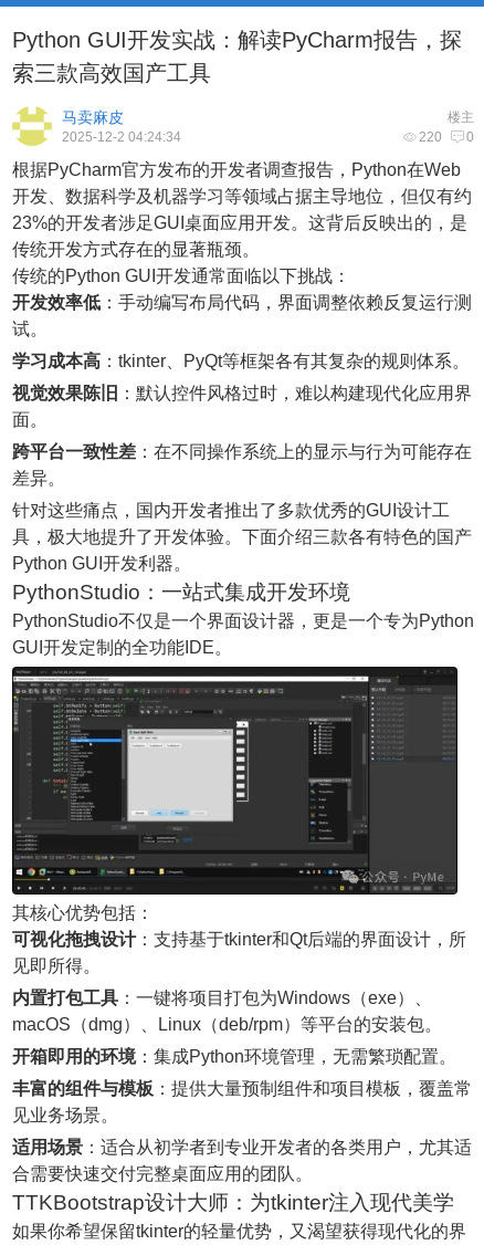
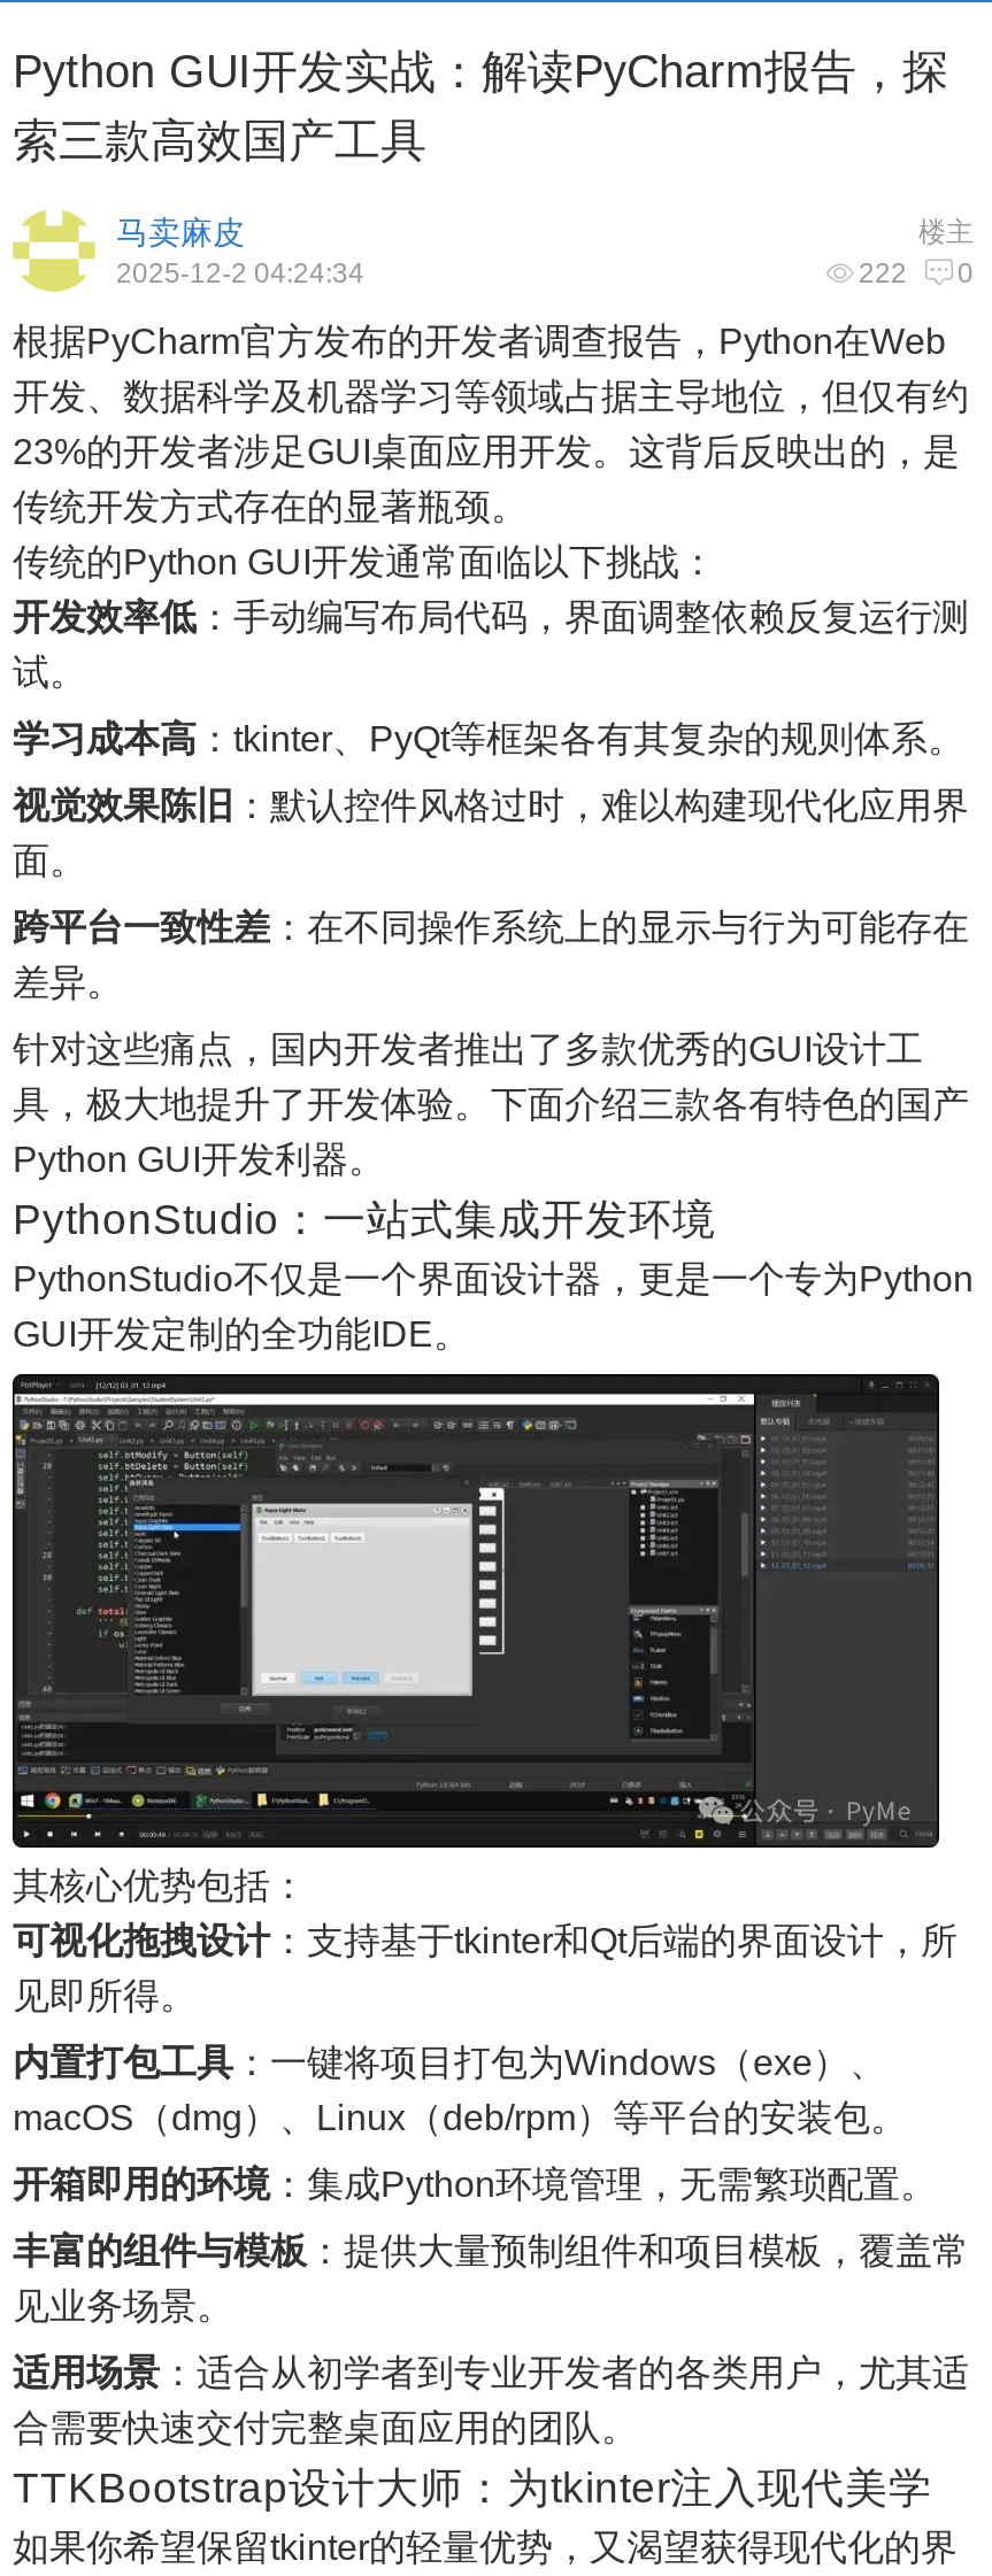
- 220 0
+ 222 0
